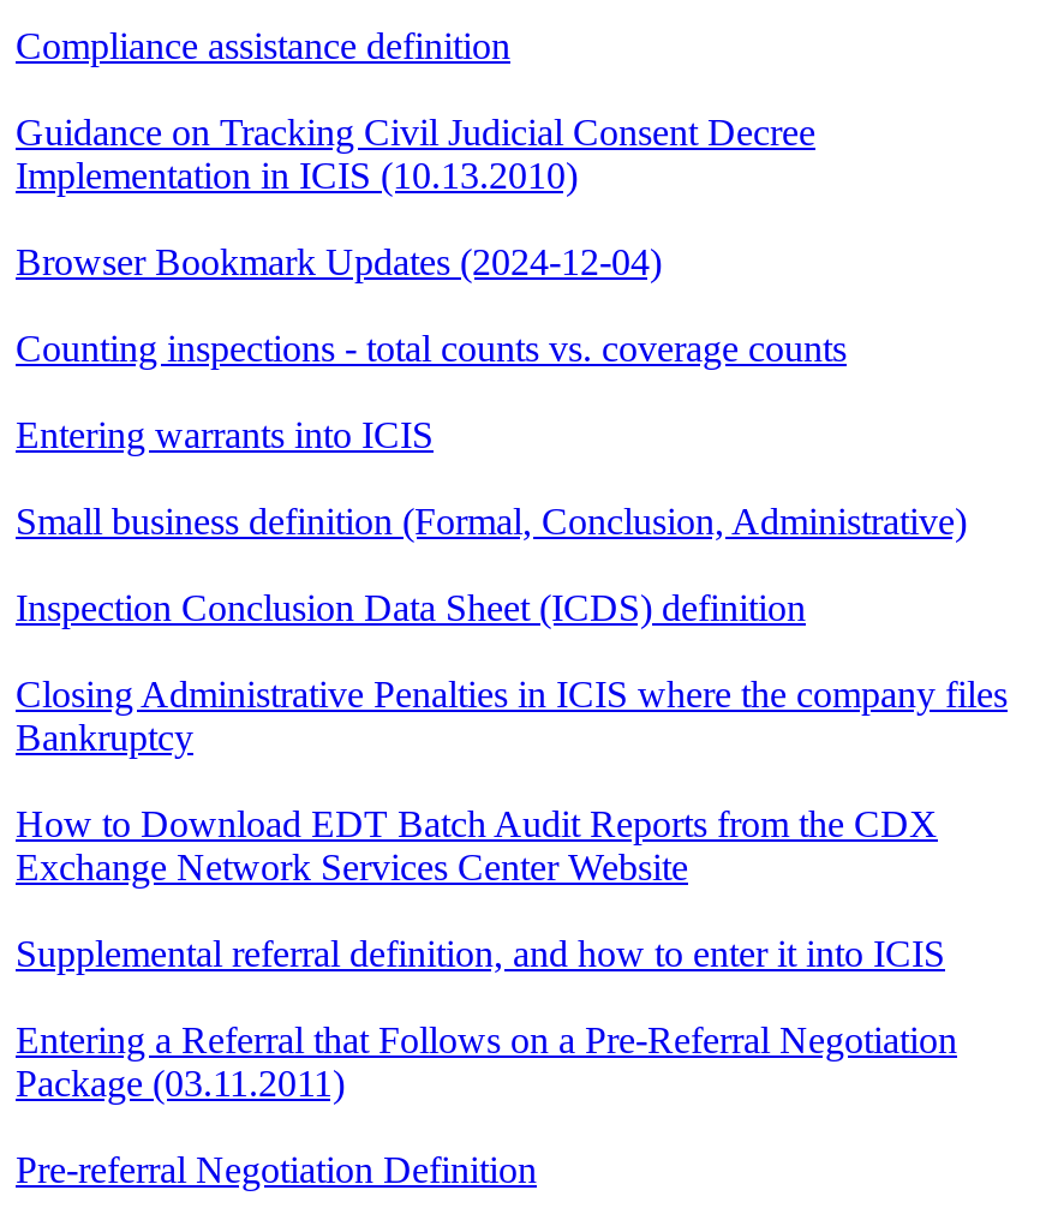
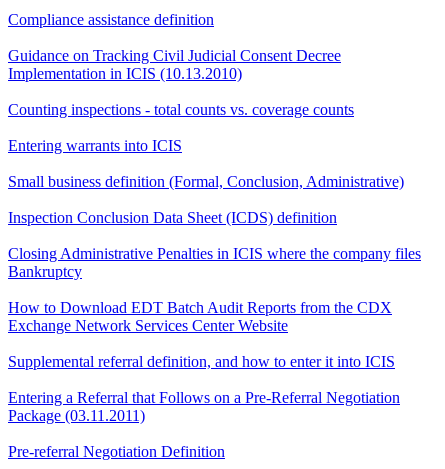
- Browser Bookmark Updates (2024-12-04)
